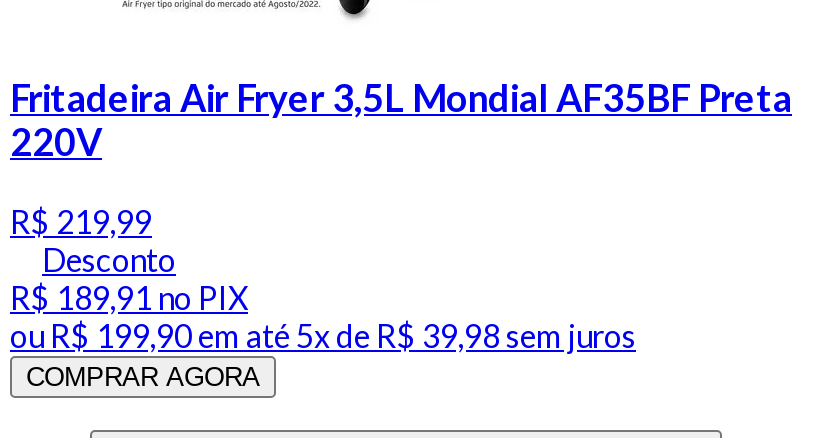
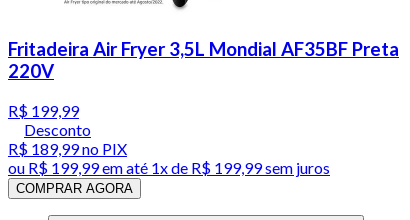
- R$ 219,99
+ R$ 199,99

- R$ 189,91no PIX
+ R$ 189,99no PIX

- ouR$ 199,90em até 5x de R$ 39,98 sem juros
+ ouR$ 199,99em até 1x de R$ 199,99 sem juros
